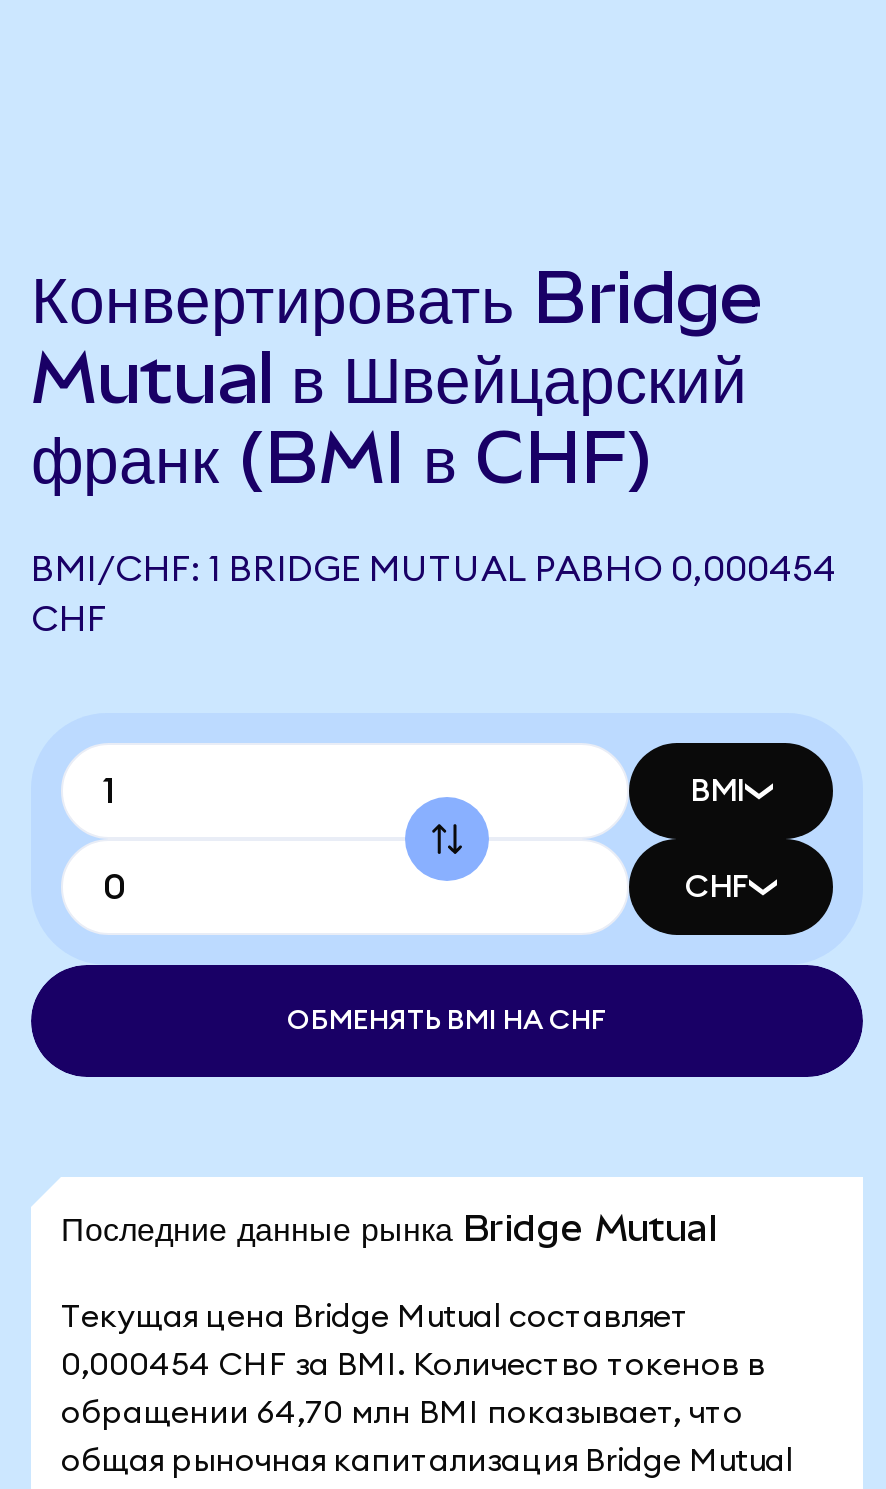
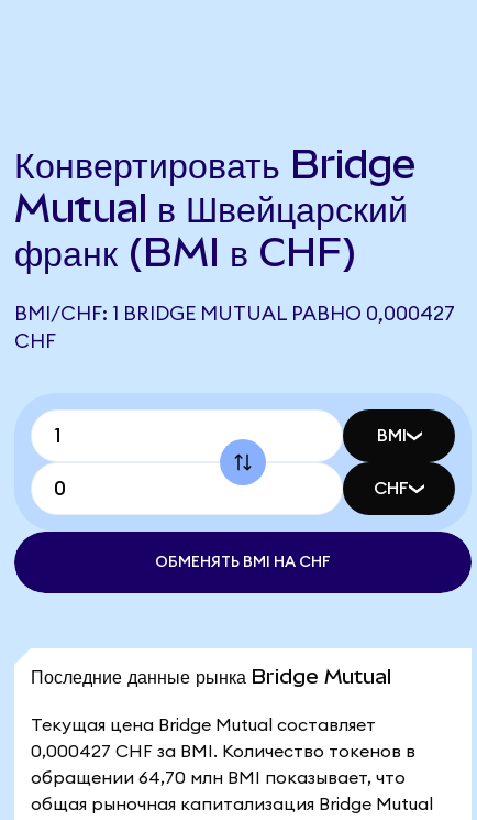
- BMI/CHF: 1 BRIDGE MUTUAL РАВНО 0,000454
+ BMI/CHF: 1 BRIDGE MUTUAL РАВНО 0,000427

- 0,000454 CHF за BMI. Количество токенов в
+ 0,000427 CHF за BMI. Количество токенов в
